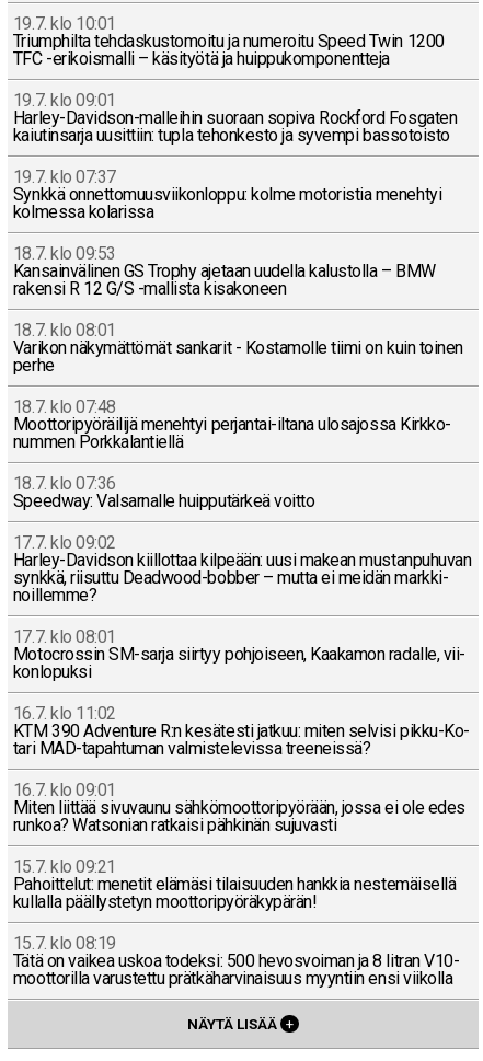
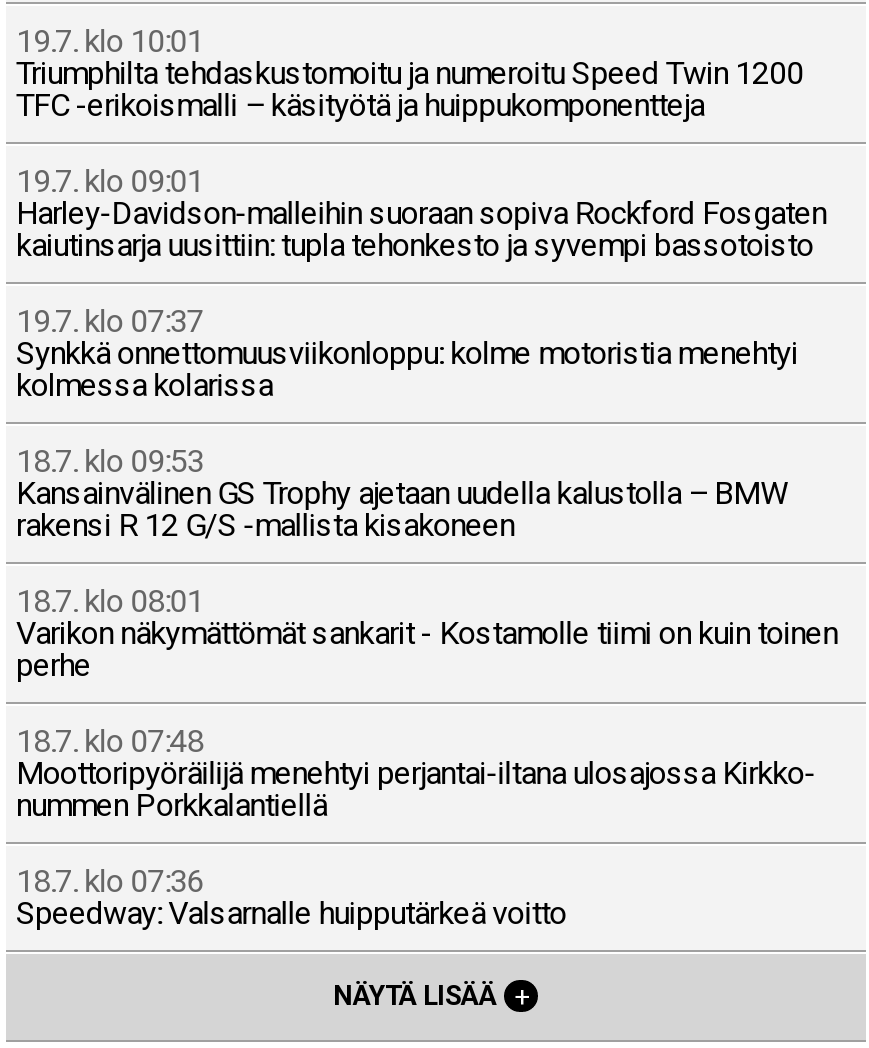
- 17.7. klo 09:02
- Harley-Davidson kiillottaa kilpeään: uusi makean mustanpuhuvan
- synkkä, riisuttu Deadwood-bobber – mutta ei meidän markki
- noillemme?
- 17.7. klo 08:01
- Motocrossin SM-sarja siirtyy pohjoiseen, Kaakamon radalle, vii
- konlopuksi
- 16.7. klo 11:02
- KTM 390 Adventure R:n kesätesti jatkuu: miten selvisi pikku-Ko
- tari MAD-tapahtuman valmistelevissa treeneissä?
- 16.7. klo 09:01
- Miten liittää sivuvaunu sähkömoottoripyörään, jossa ei ole edes
- runkoa? Watsonian ratkaisi pähkinän sujuvasti
- 15.7. klo 09:21
- Pahoittelut: menetit elämäsi tilaisuuden hankkia nestemäisellä
- kullalla päällystetyn moottoripyöräkypärän!
- 15.7. klo 08:19
- Tätä on vaikea uskoa todeksi: 500 hevosvoiman ja 8 litran V10-
- moottorilla varustettu prätkäharvinaisuus myyntiin ensi viikolla
